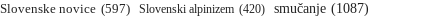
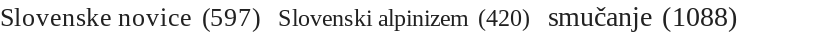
- Slovenske novice (597) Slovenski alpinizem (420) smučanje (1087)
+ Slovenske novice (597) Slovenski alpinizem (420) smučanje (1088)
